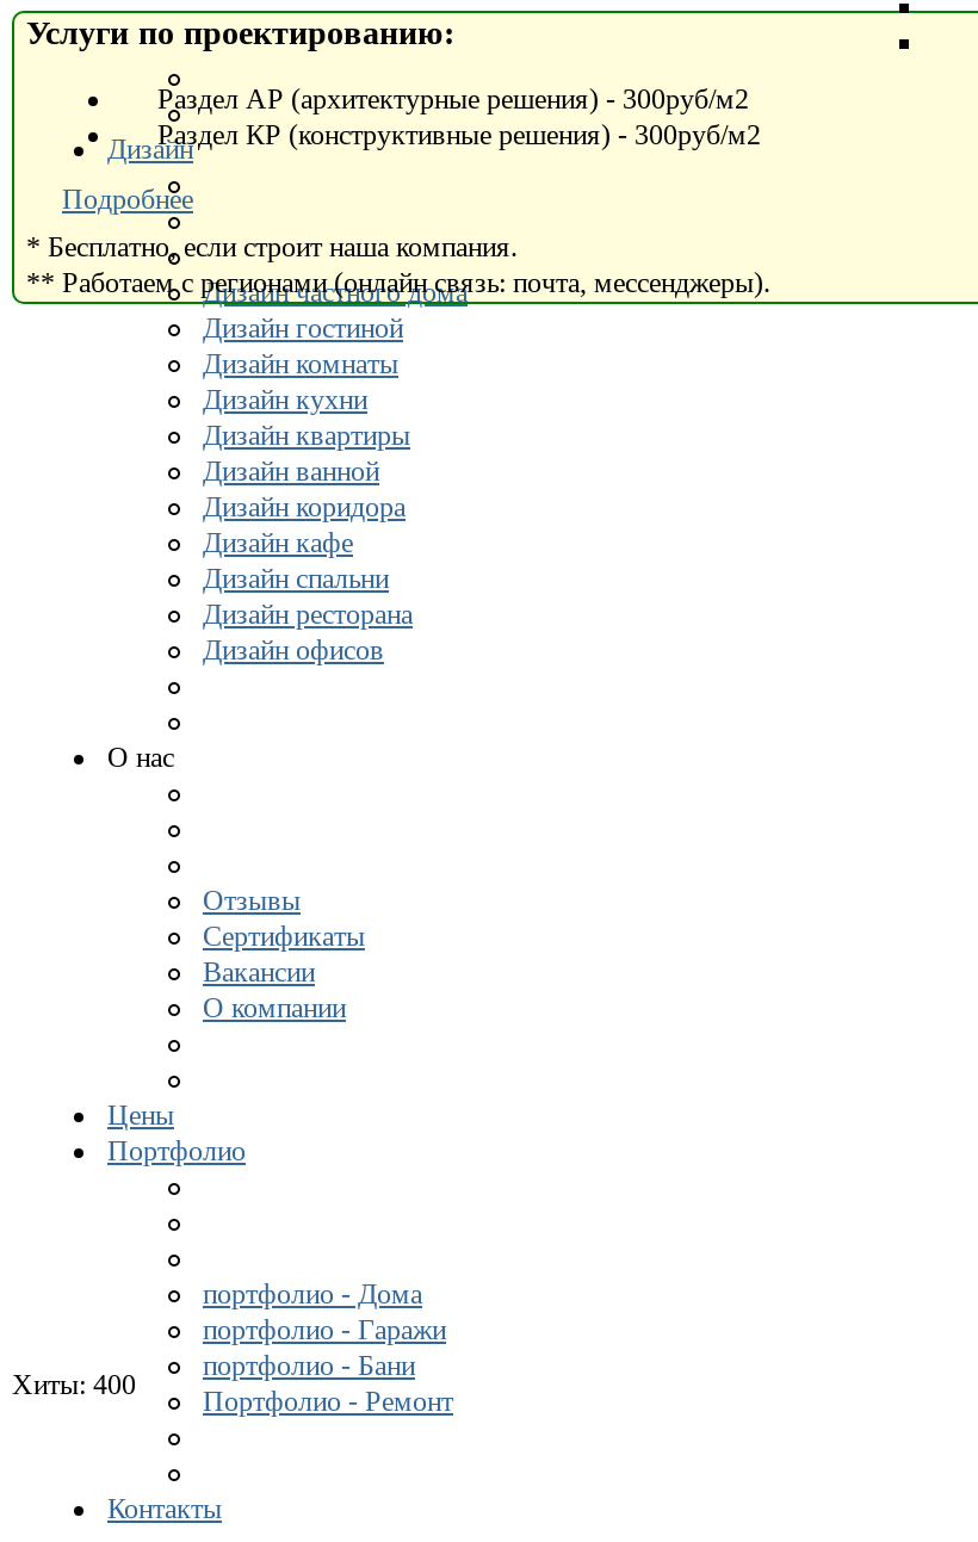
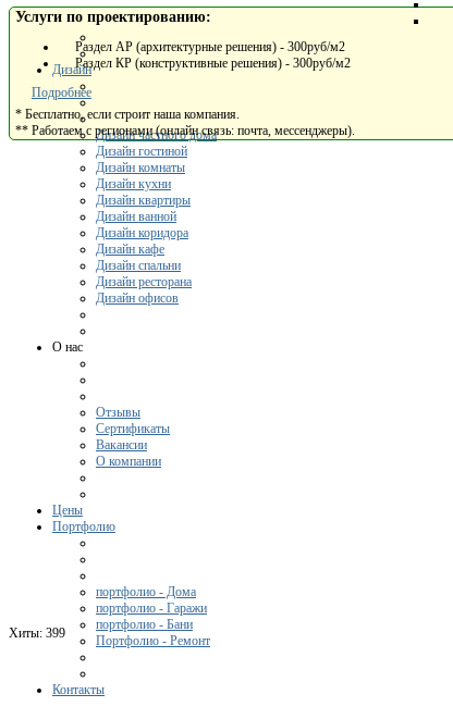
- Хиты: 400
+ Хиты: 399
